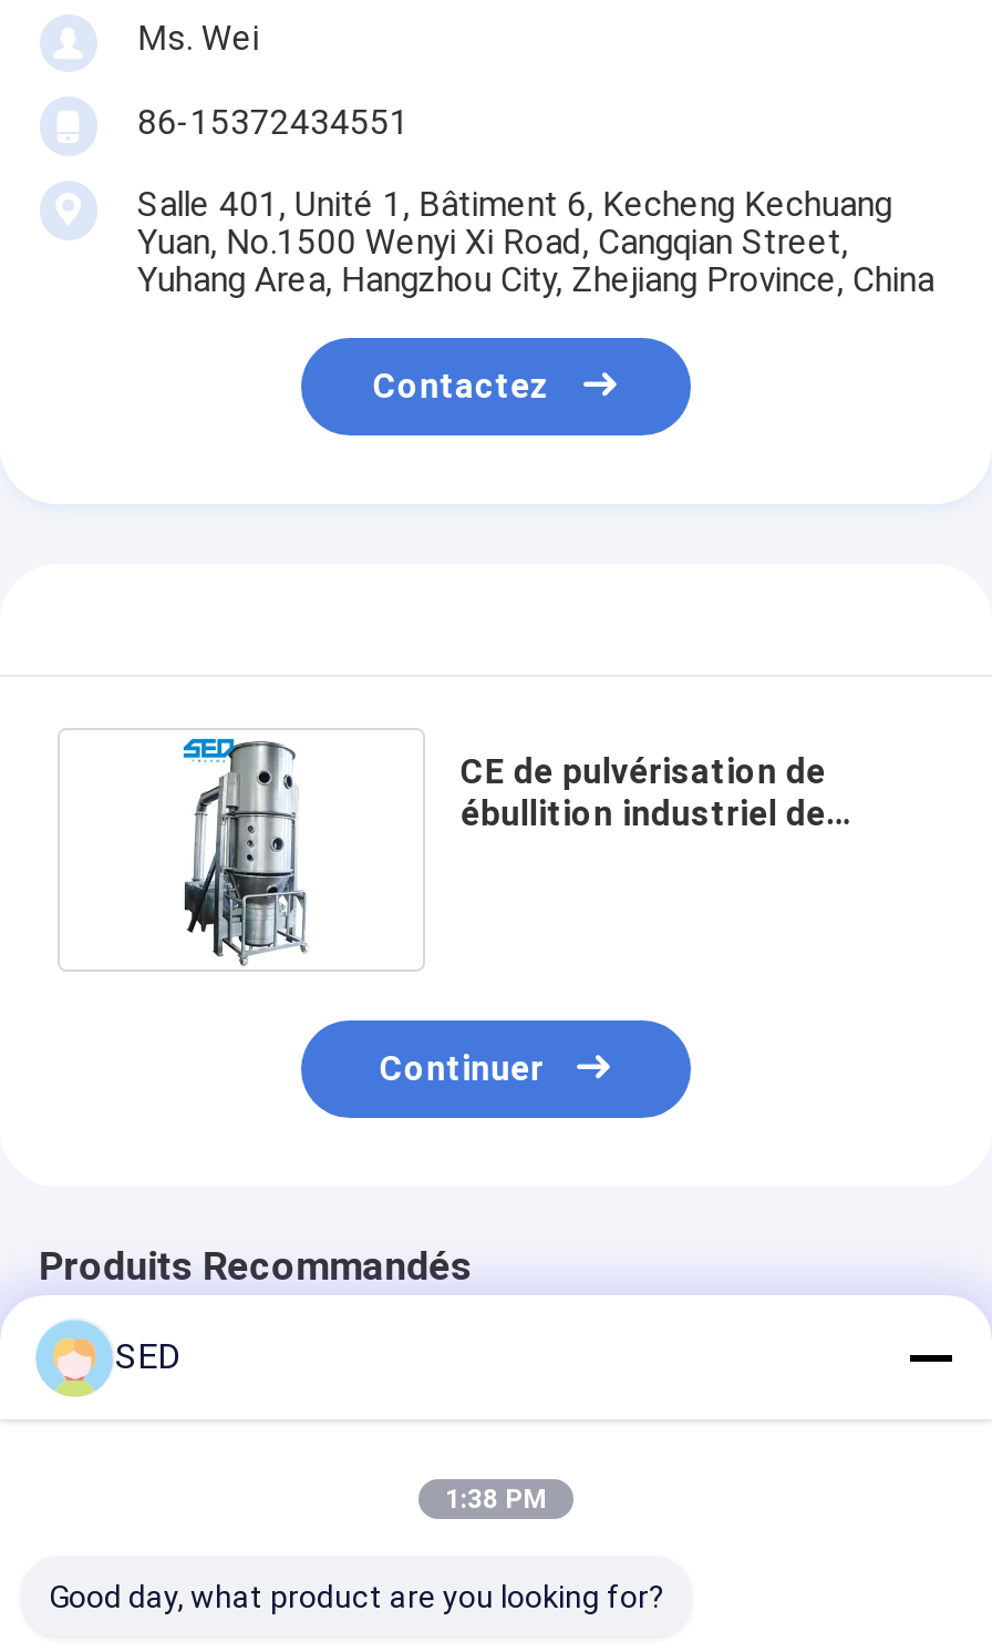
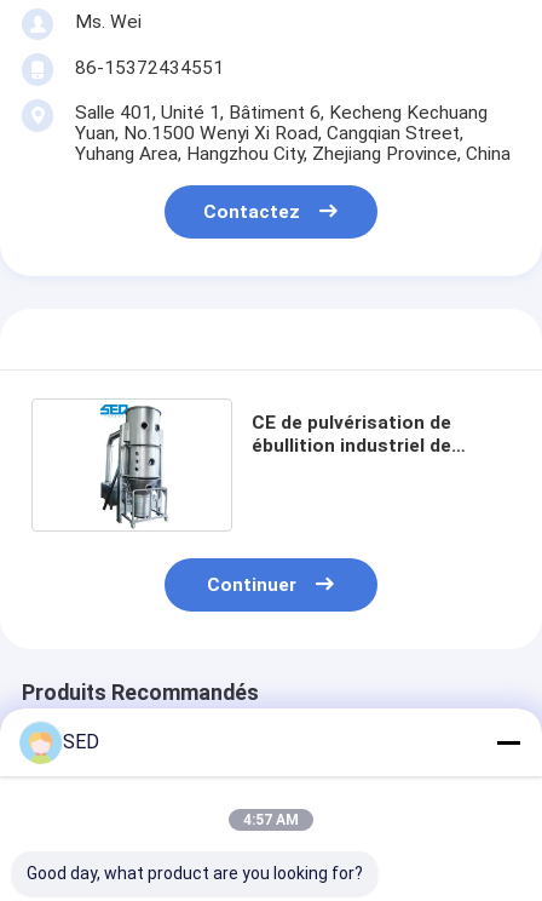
- 1:38 PM
+ 4:57 AM
